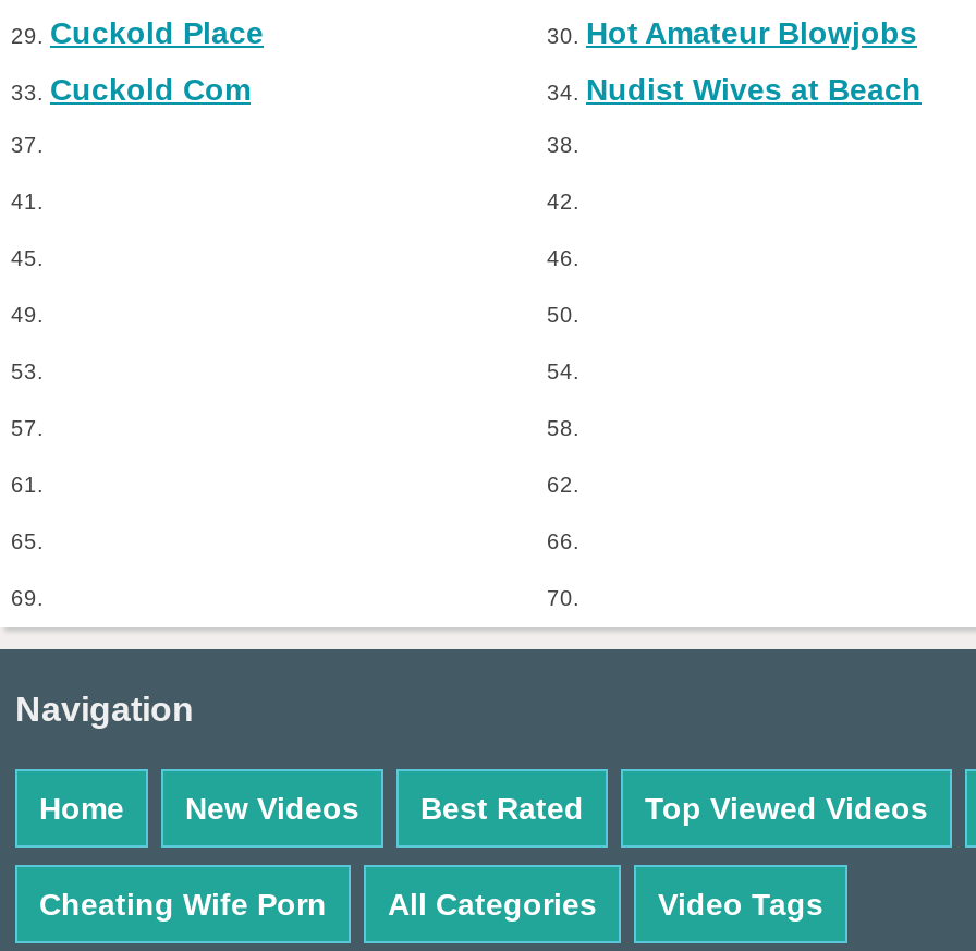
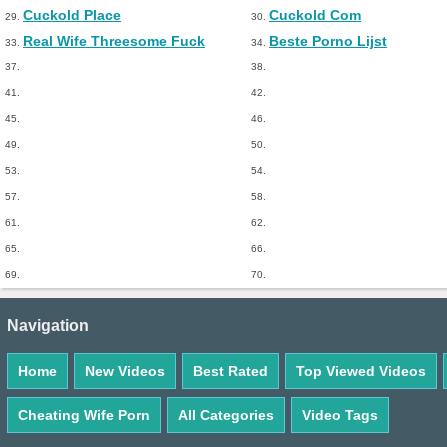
- 30. Hot Amateur Blowjobs
+ 30. Cuckold Com

- 33. Cuckold Com
- 34. Nudist Wives at Beach
+ 33. Real Wife Threesome Fuck
+ 34. Beste Porno Lijst
